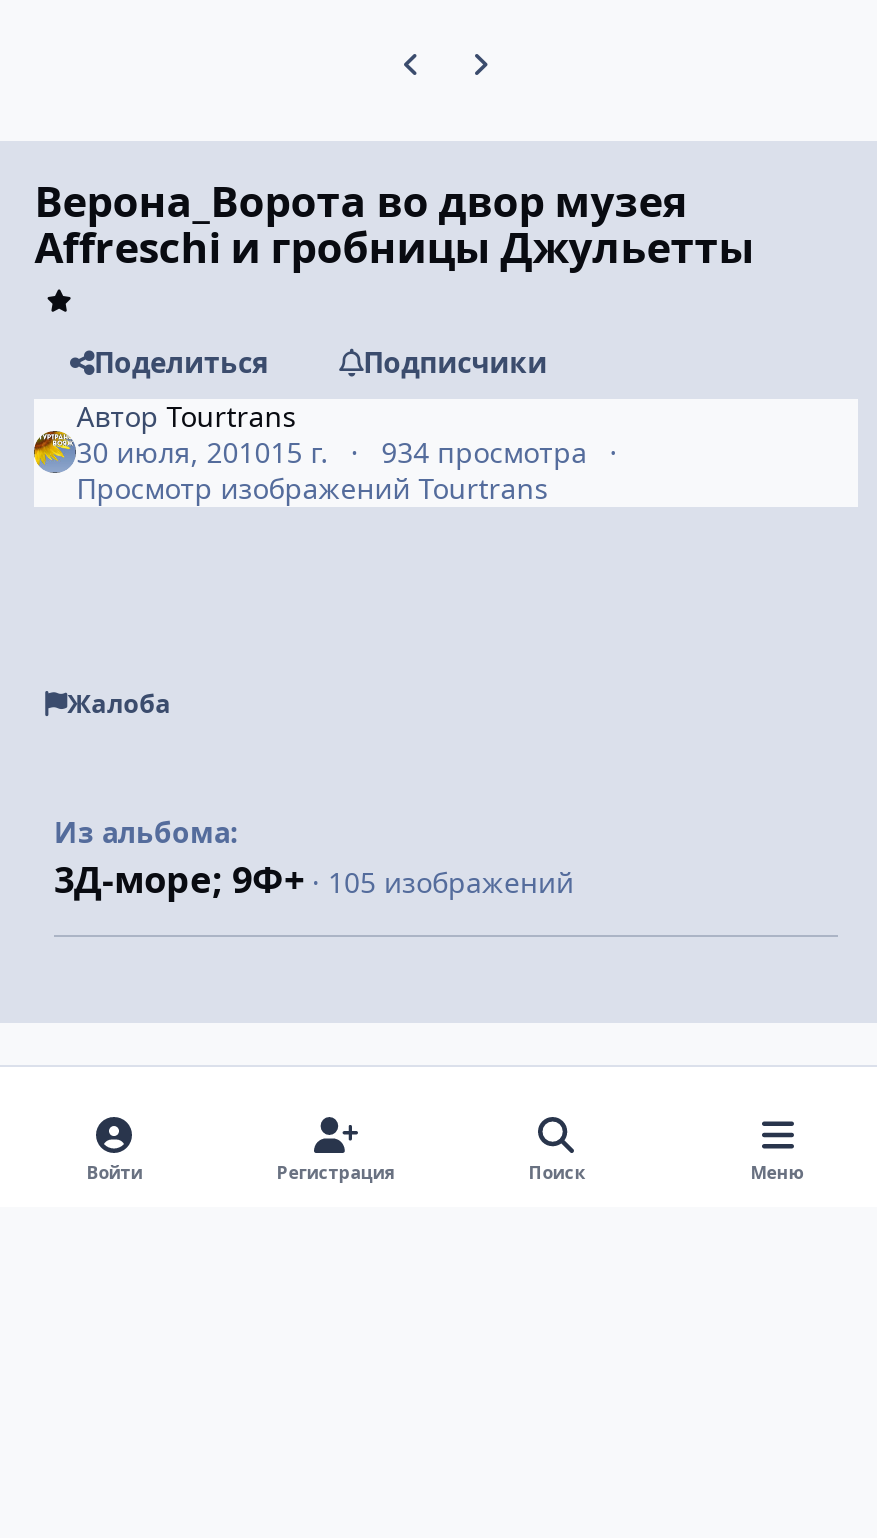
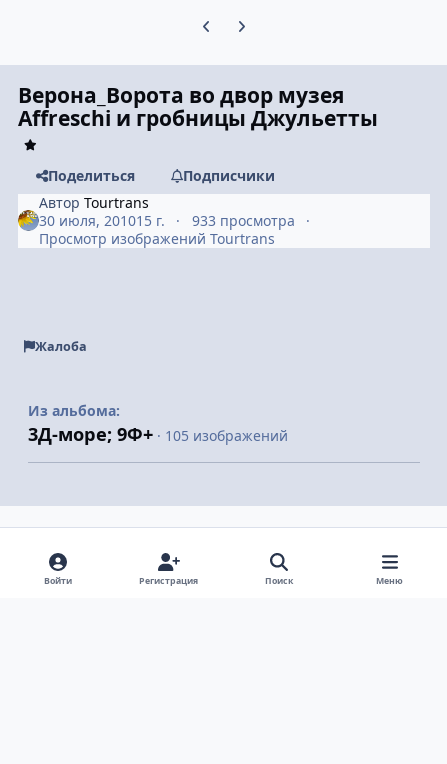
- 30 июля, 201015 г. 934 просмотра
+ 30 июля, 201015 г. 933 просмотра
